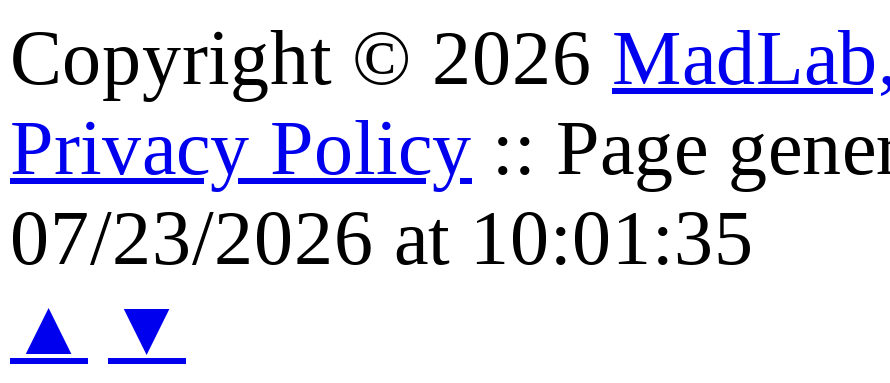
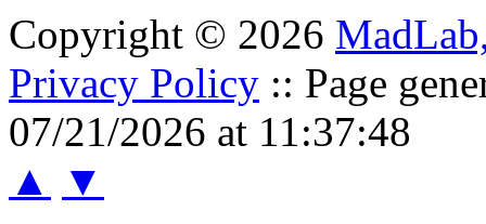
- 07/23/2026 at 10:01:35
+ 07/21/2026 at 11:37:48
